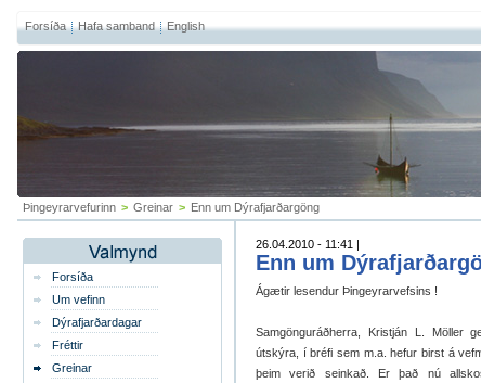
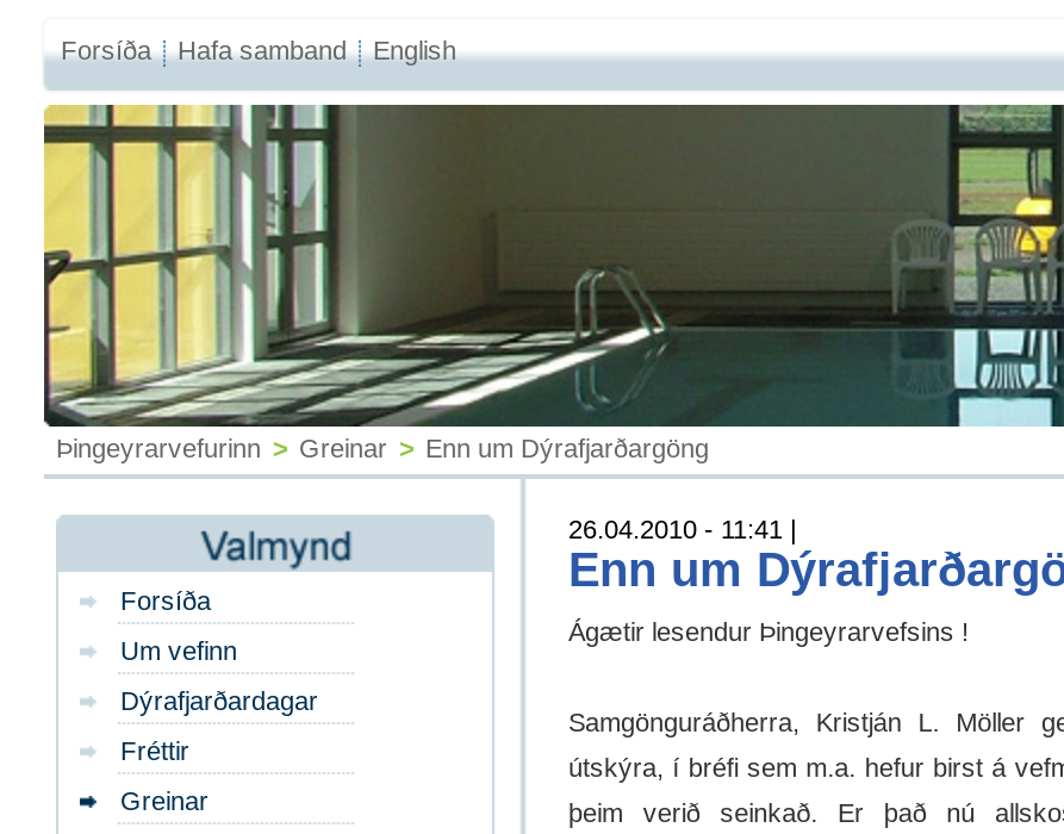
- [image]
+ [image]
